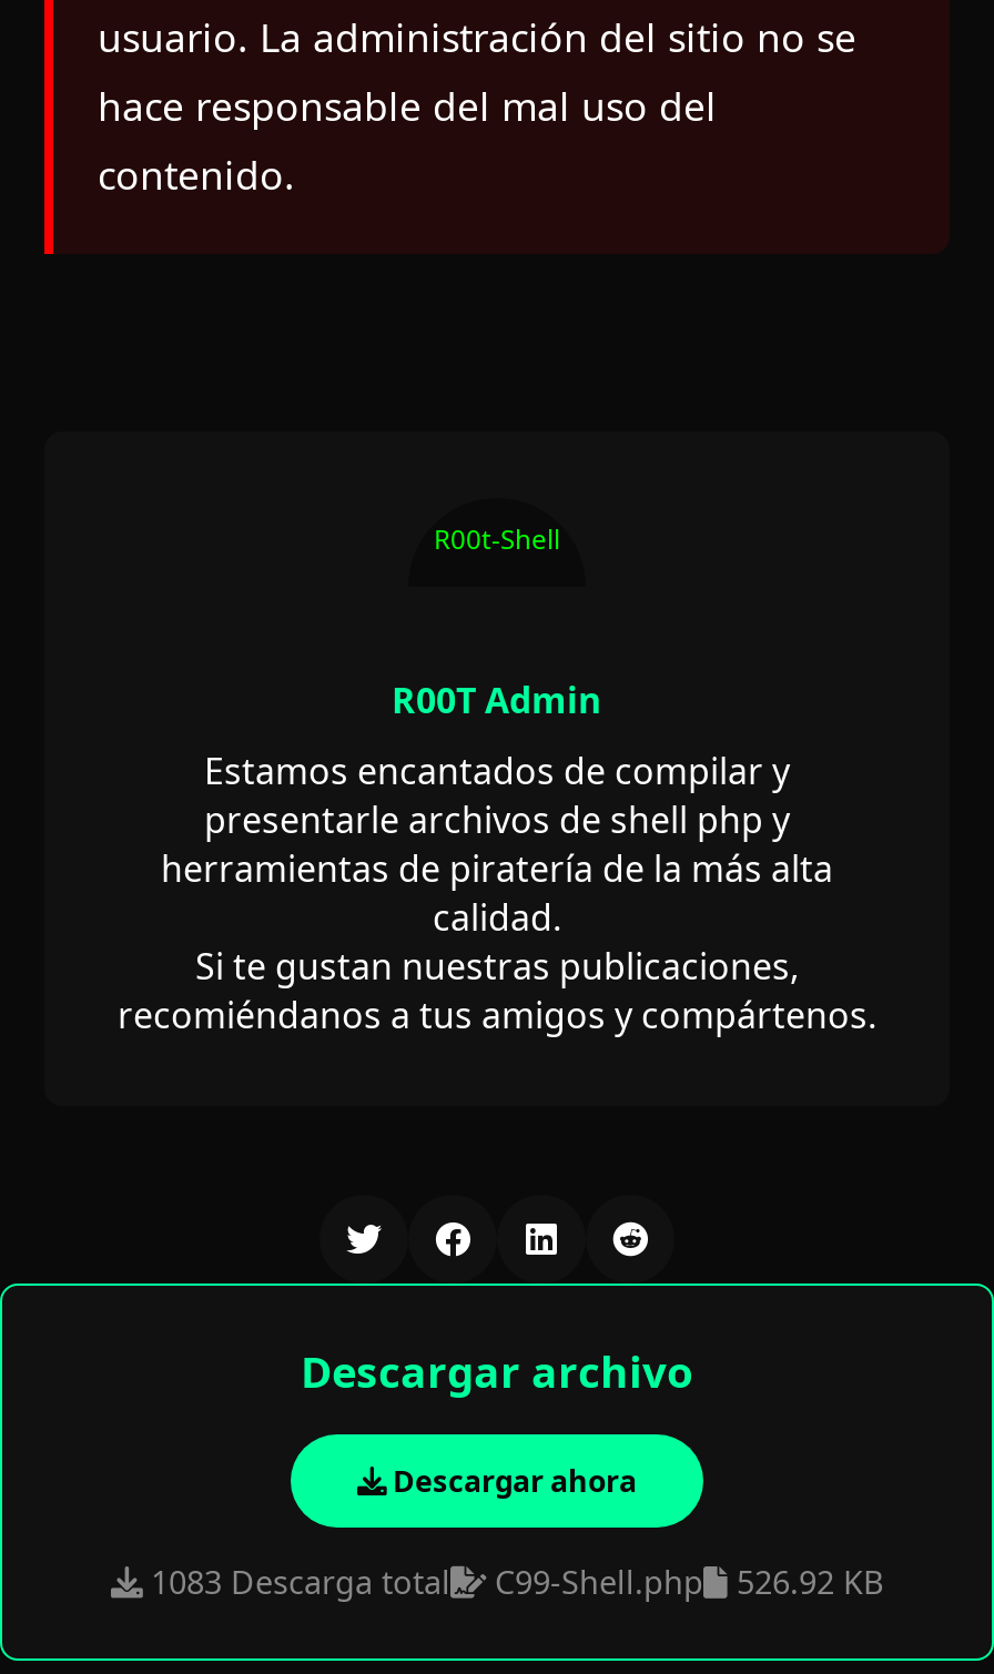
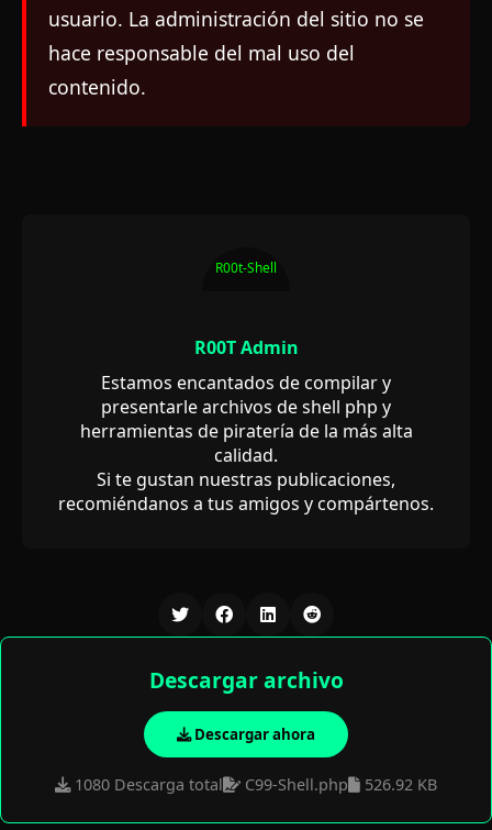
- 1083 Descarga total
+ 1080 Descarga total
